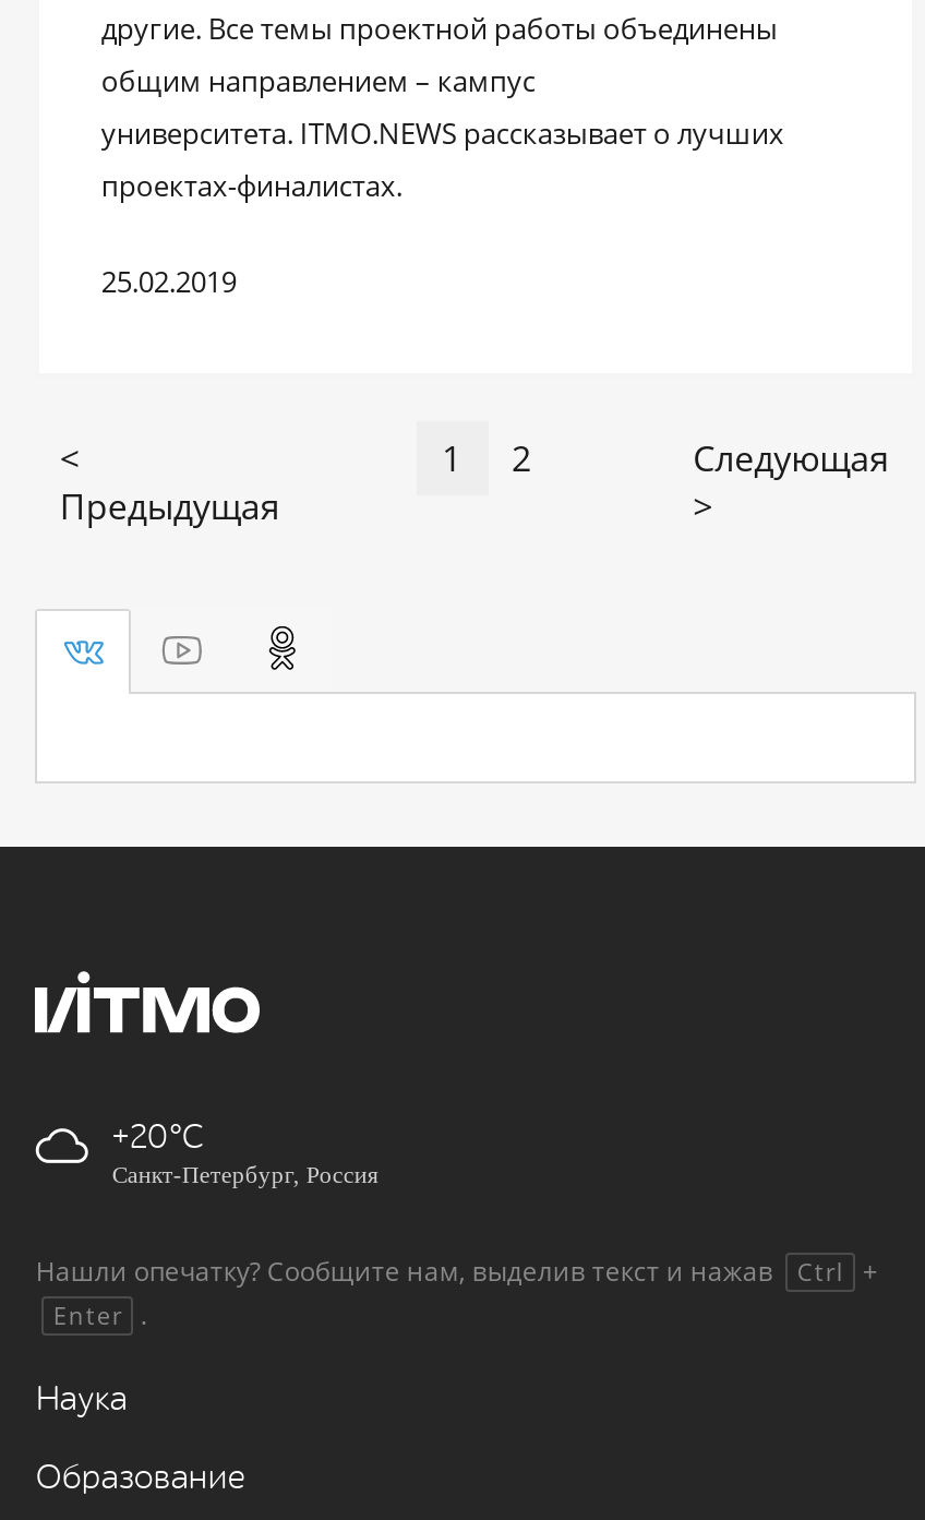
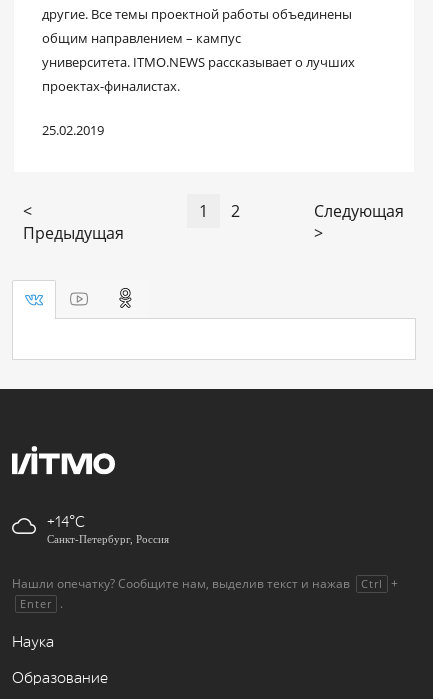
- +20
+ +14
